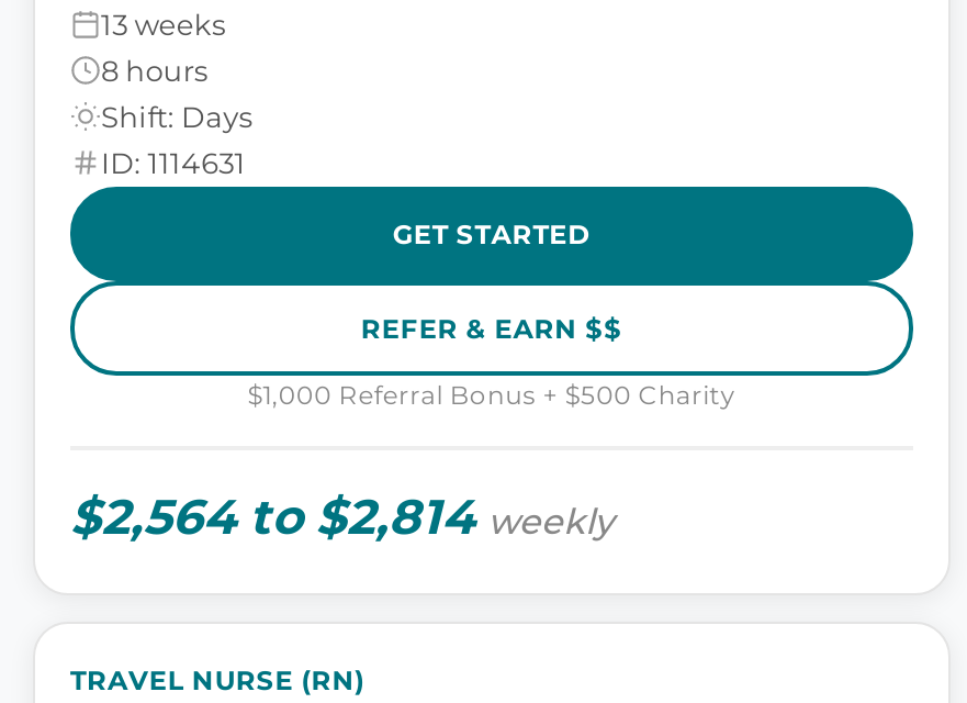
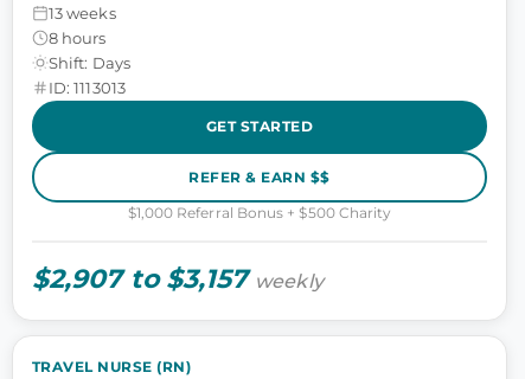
- ID: 1114631
+ ID: 1113013

- $2,564 to $2,814 weekly
+ $2,907 to $3,157 weekly
